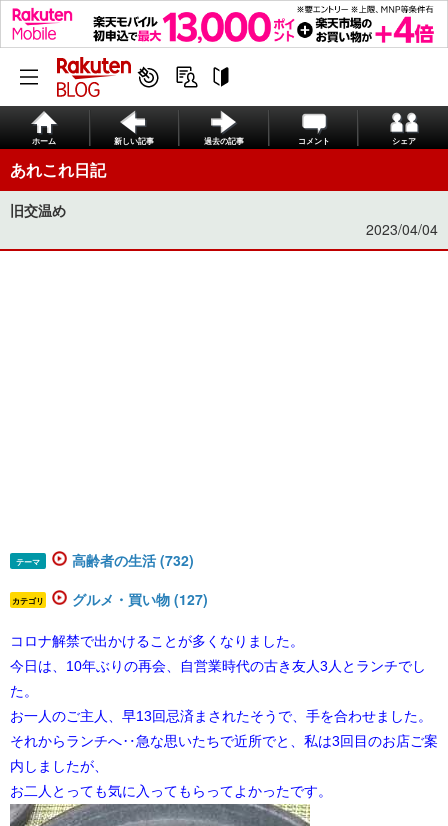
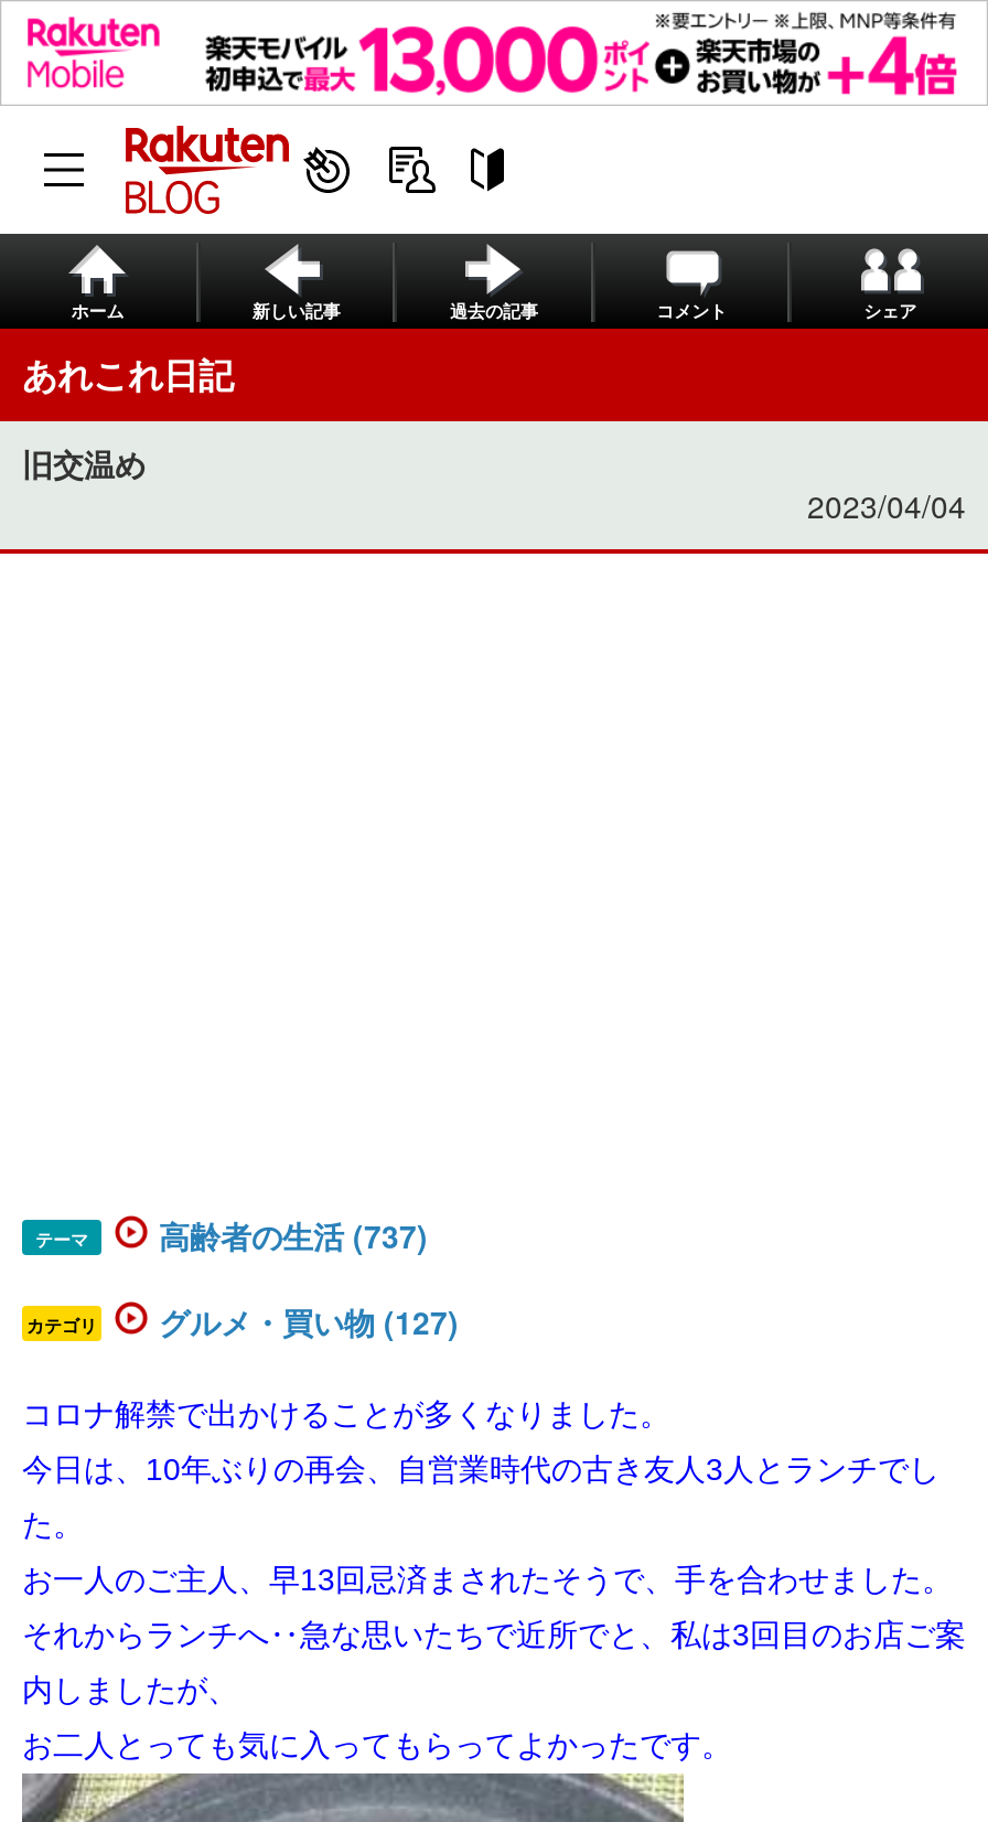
- 高齢者の生活 (732)
+ 高齢者の生活 (737)
